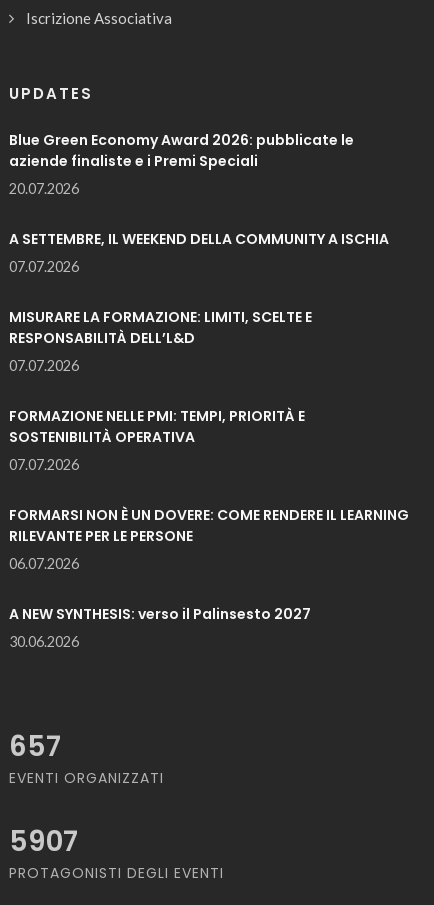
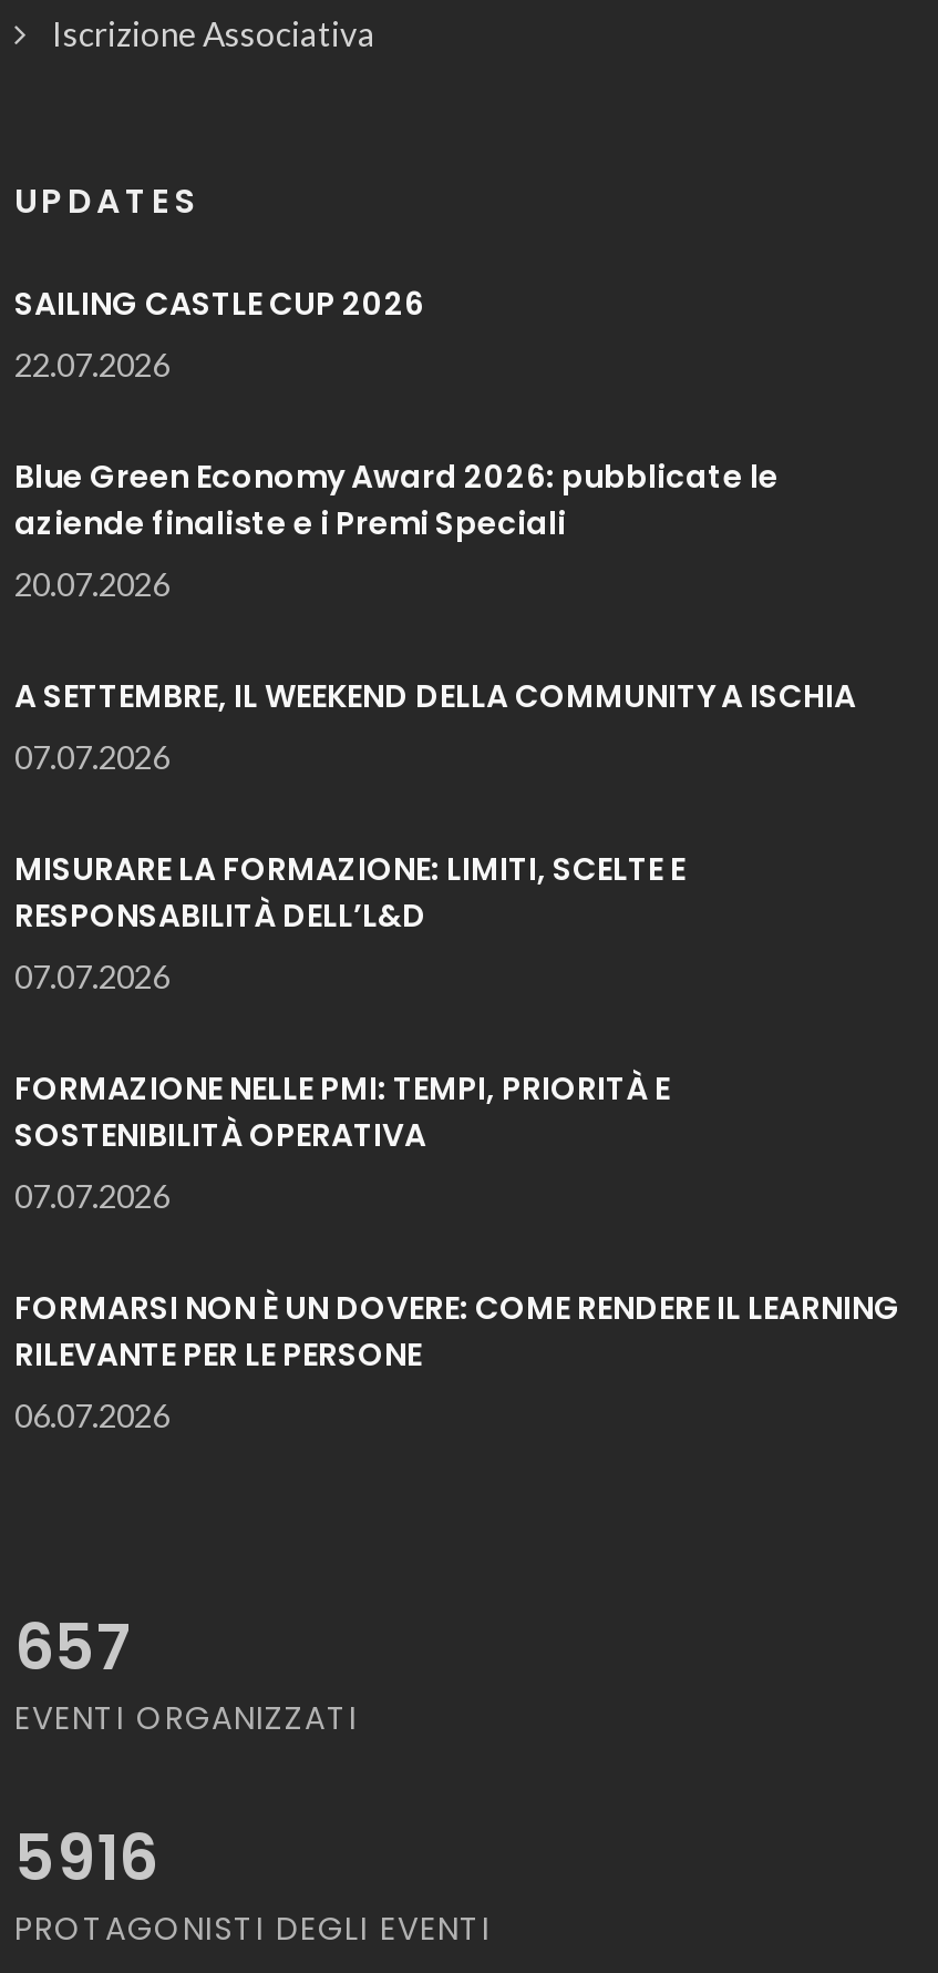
+ SAILING CASTLE CUP 2026
+ 22.07.2026

moved down: Blue Green Economy Award 2026: pubblicate le | aziende finaliste e i Premi Speciali | 20.07.2026 | ... | RILEVANTE PER LE PERSONE | 06.07.2026

- A NEW SYNTHESIS: verso il Palinsesto 2027
- 30.06.2026

- 5907
+ 5916
